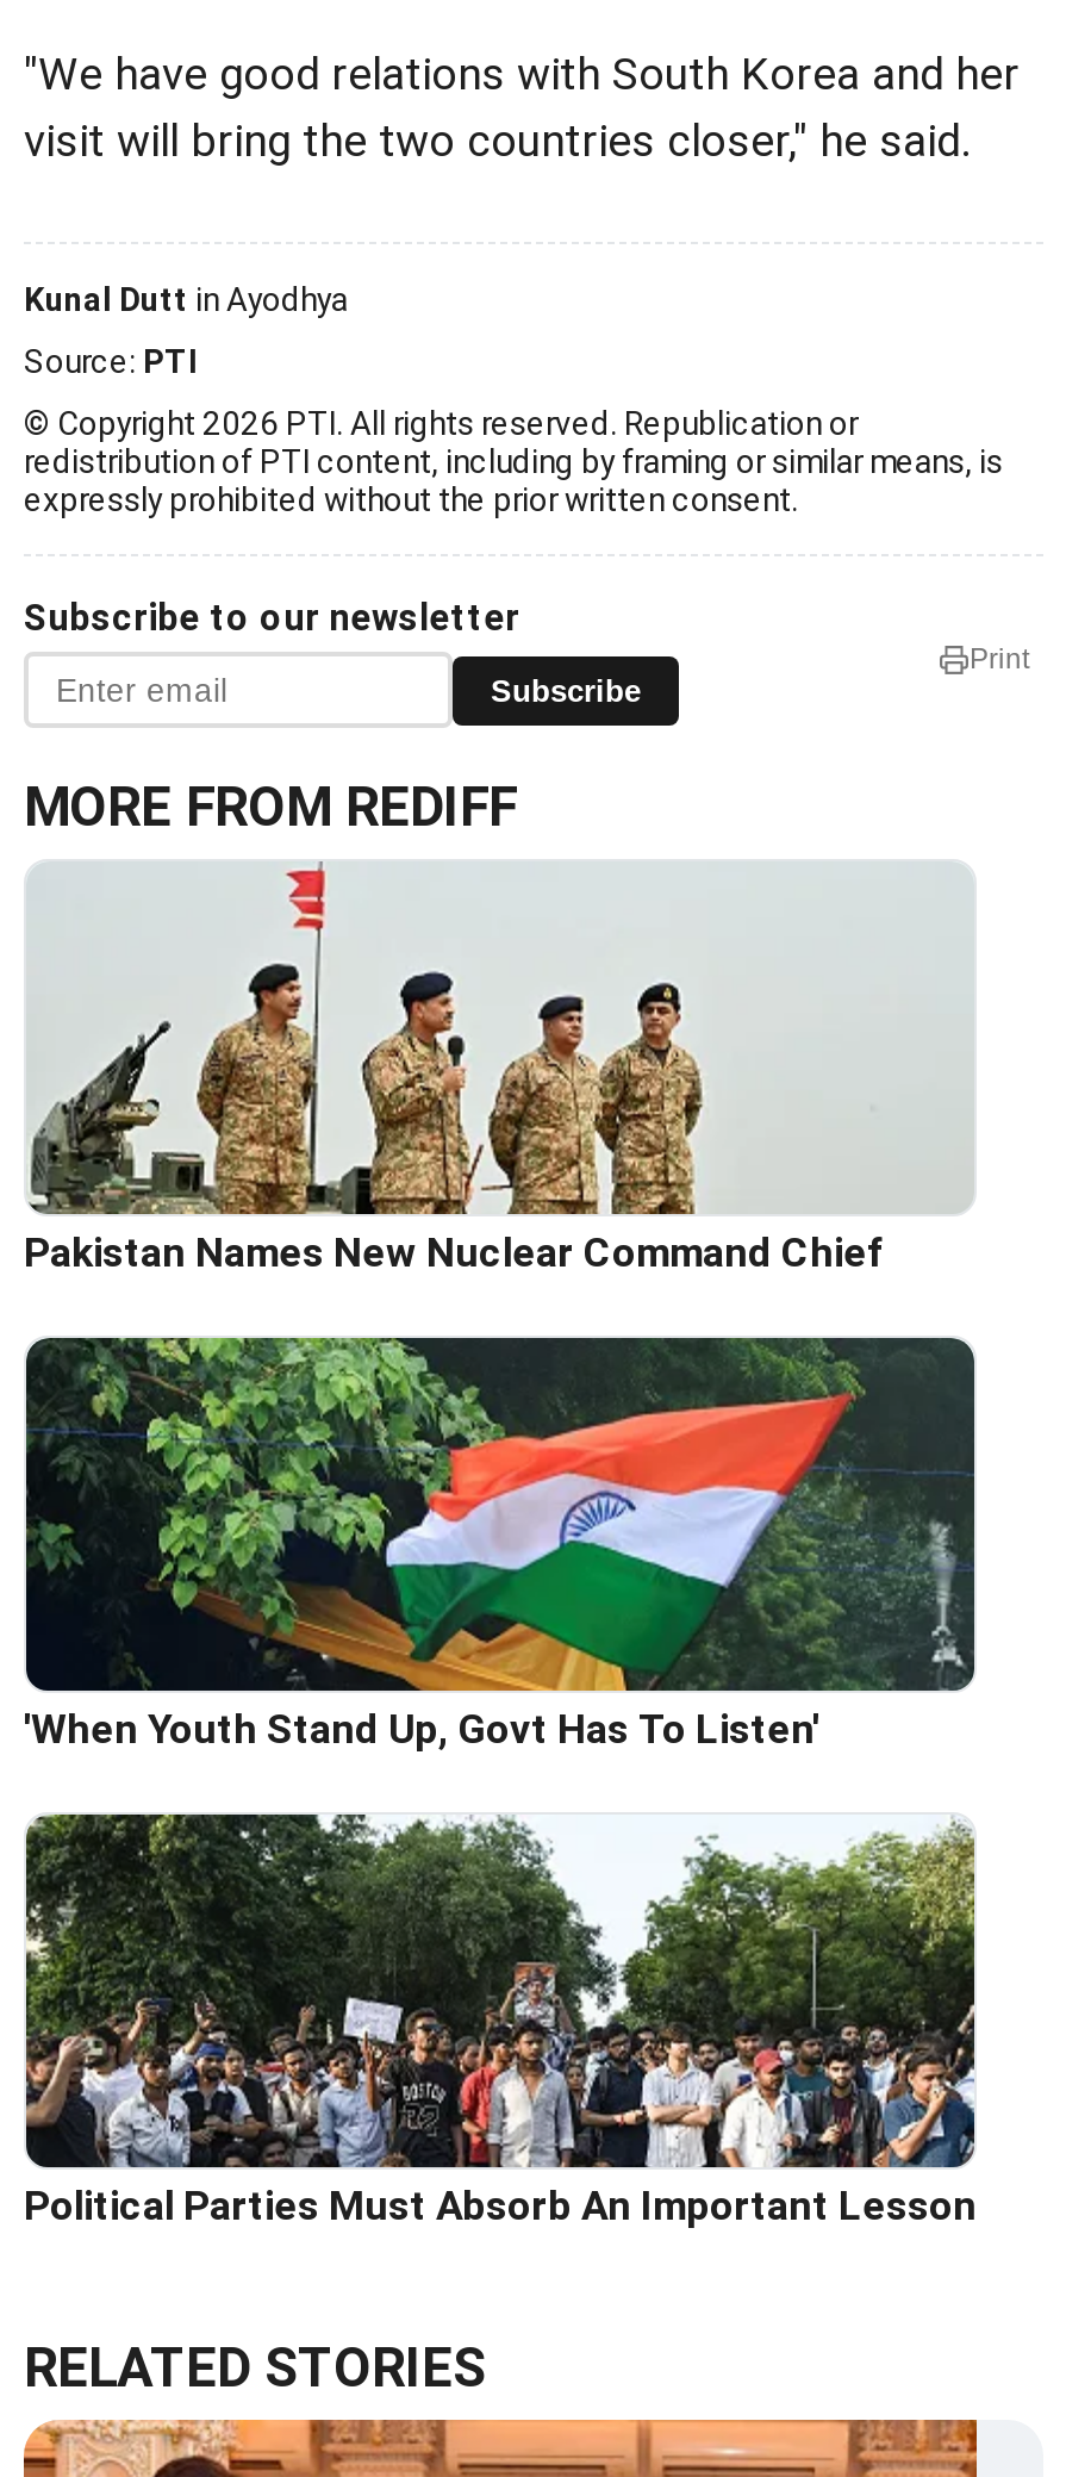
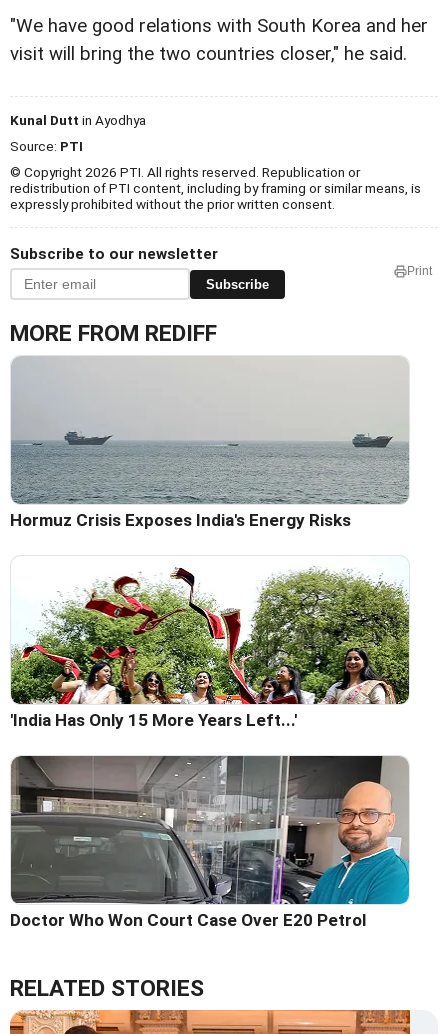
- [image]
- Pakistan Names New Nuclear Command Chief
+ [image]
+ Hormuz Crisis Exposes India's Energy Risks

- [image]
- 'When Youth Stand Up, Govt Has To Listen'
+ [image]
+ 'India Has Only 15 More Years Left...'

- [image]
- Political Parties Must Absorb An Important Lesson
+ [image]
+ Doctor Who Won Court Case Over E20 Petrol
